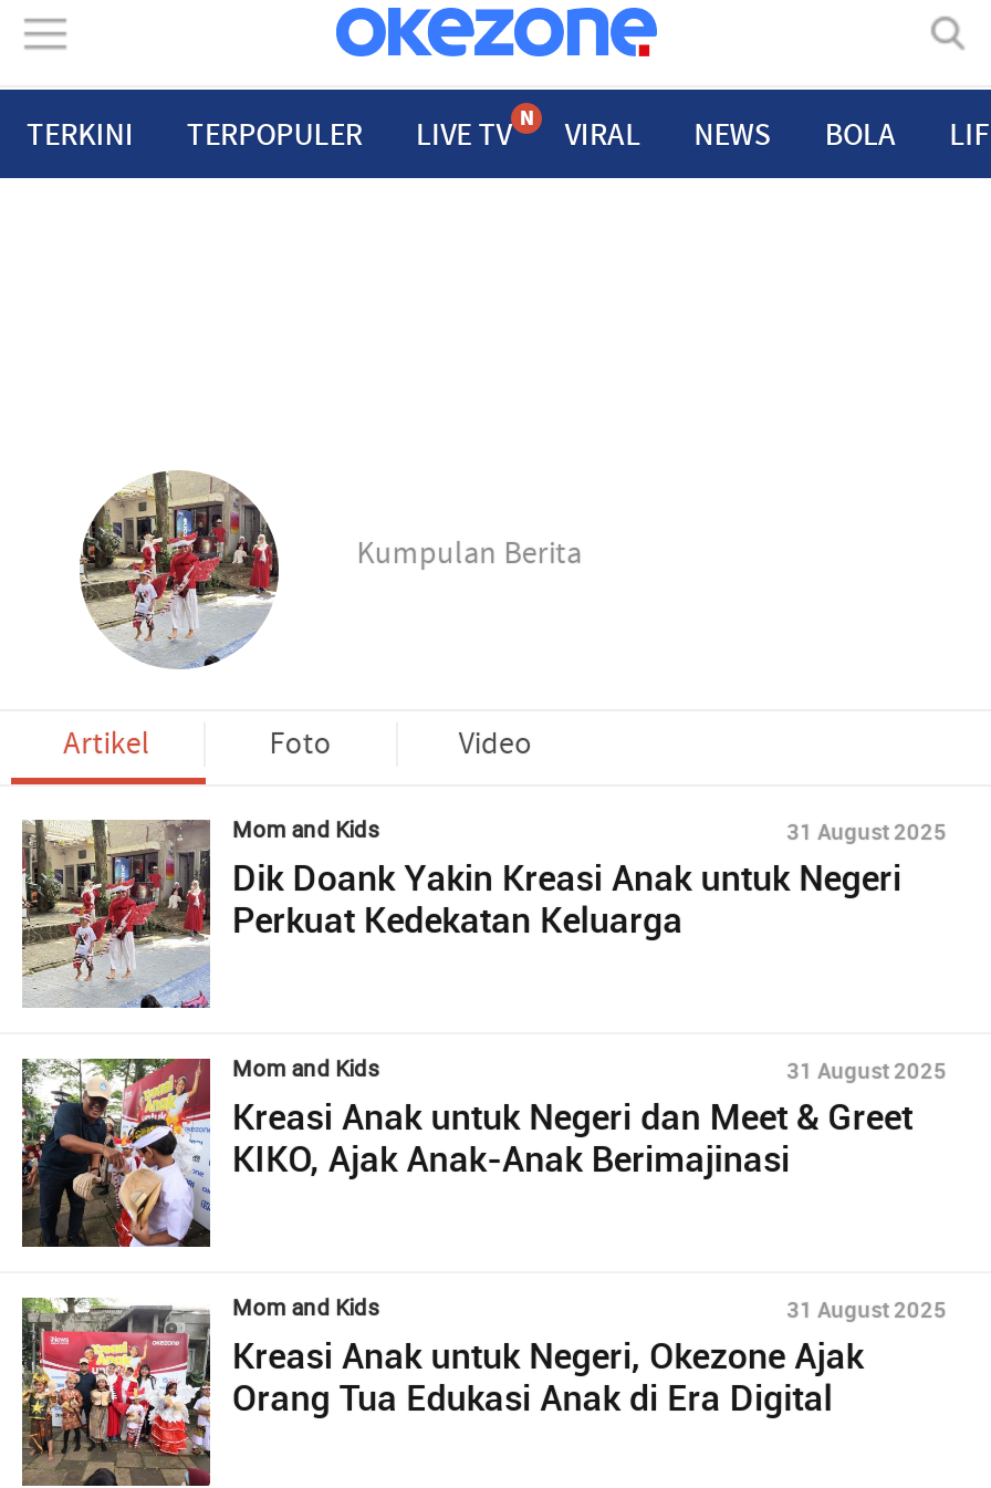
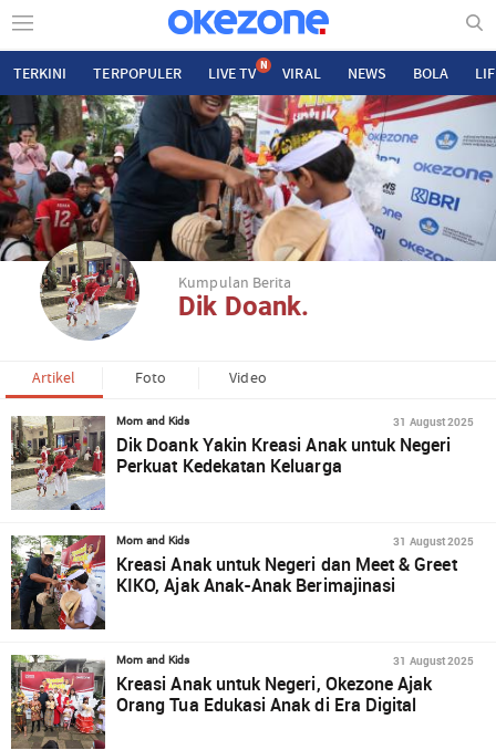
+ [image]
+ Dik Doank.
